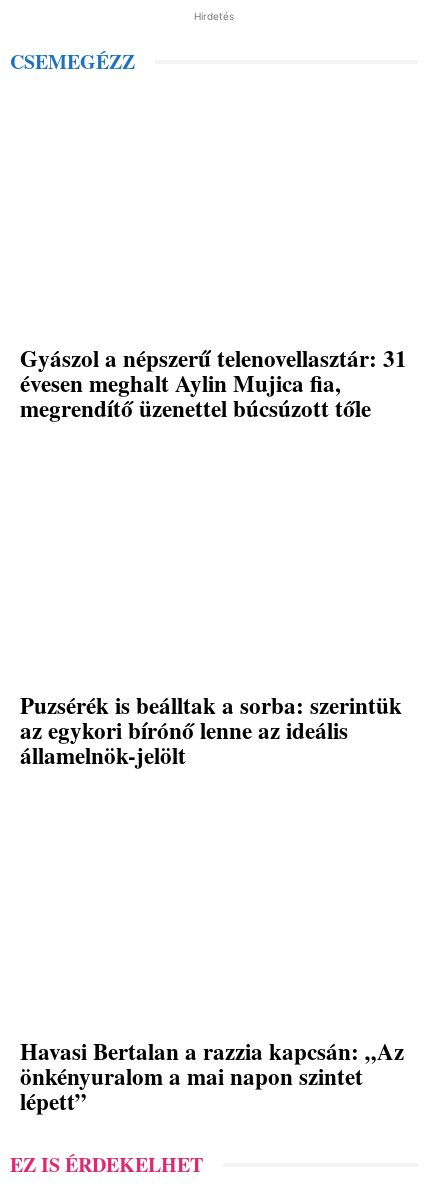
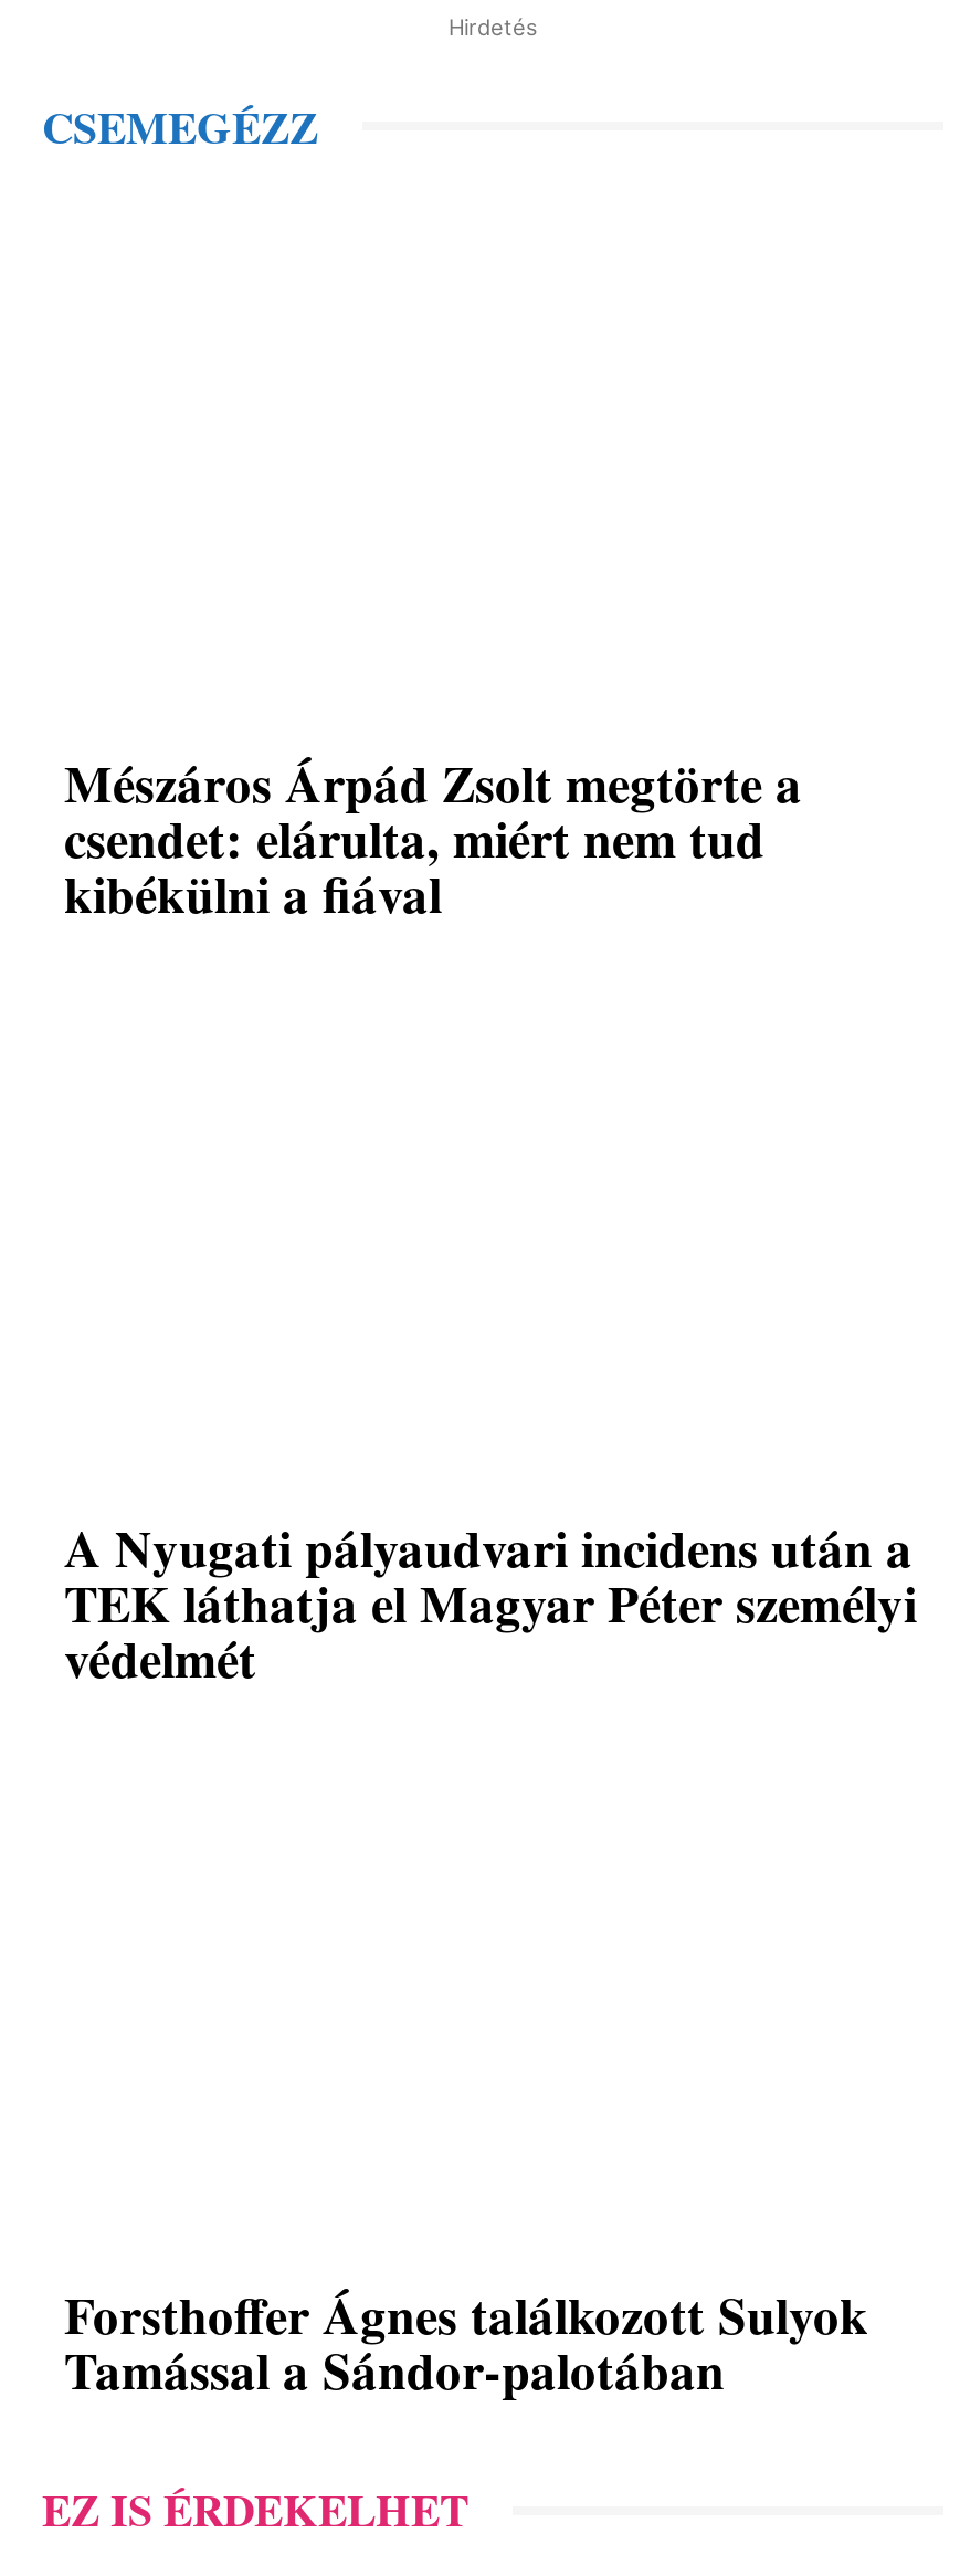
- Gyászol a népszerű telenovellasztár: 31
- évesen meghalt Aylin Mujica fia,
- megrendítő üzenettel búcsúzott tőle
+ Mészáros Árpád Zsolt megtörte a
+ csendet: elárulta, miért nem tud
+ kibékülni a fiával

- Puzsérék is beálltak a sorba: szerintük
- az egykori bírónő lenne az ideális
- államelnök-jelölt
+ A Nyugati pályaudvari incidens után a
+ TEK láthatja el Magyar Péter személyi
+ védelmét

- Havasi Bertalan a razzia kapcsán: „Az
- önkényuralom a mai napon szintet
- lépett”
+ Forsthoffer Ágnes találkozott Sulyok
+ Tamással a Sándor-palotában
